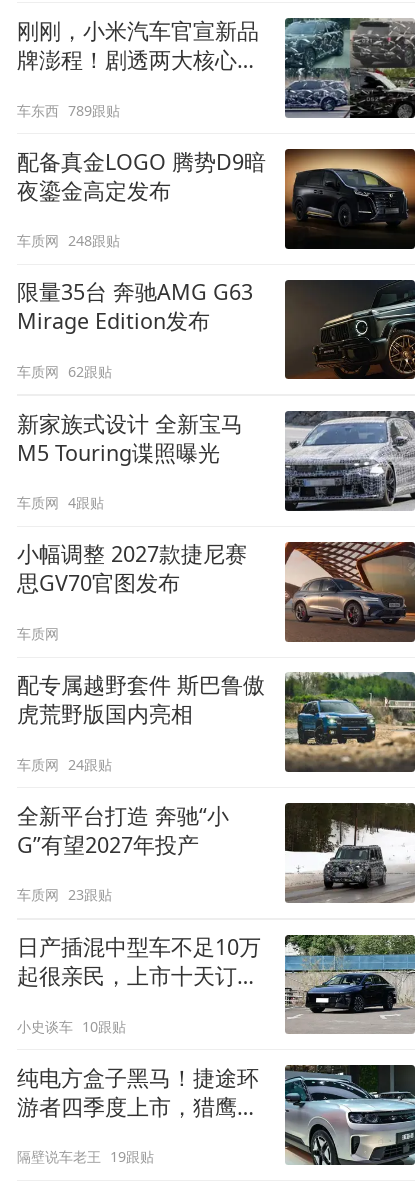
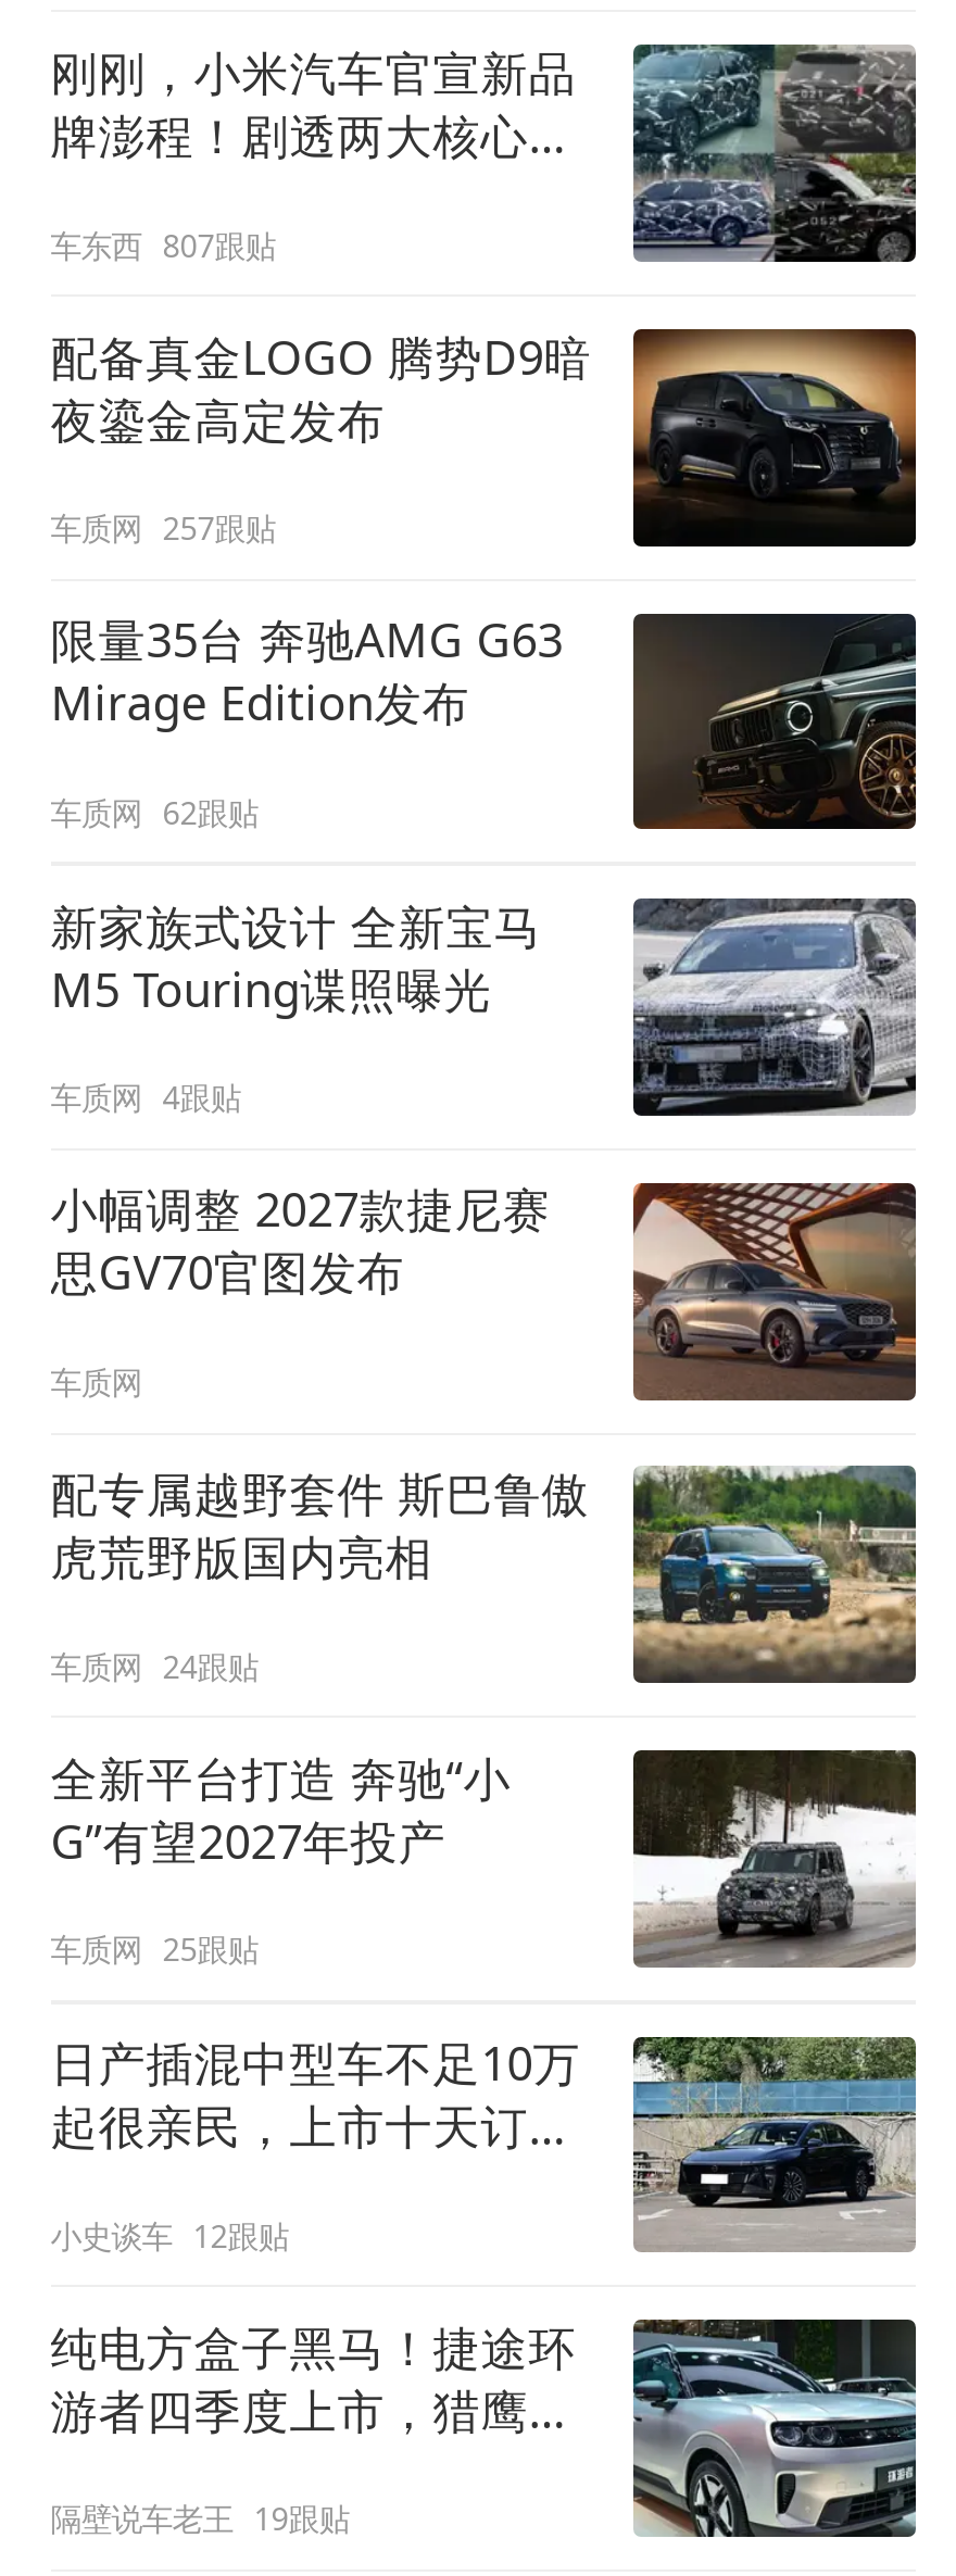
- 车东西 789跟贴
+ 车东西 807跟贴

- 车质网 248跟贴
+ 车质网 257跟贴

- 车质网 23跟贴
+ 车质网 25跟贴

- 小史谈车 10跟贴
+ 小史谈车 12跟贴
